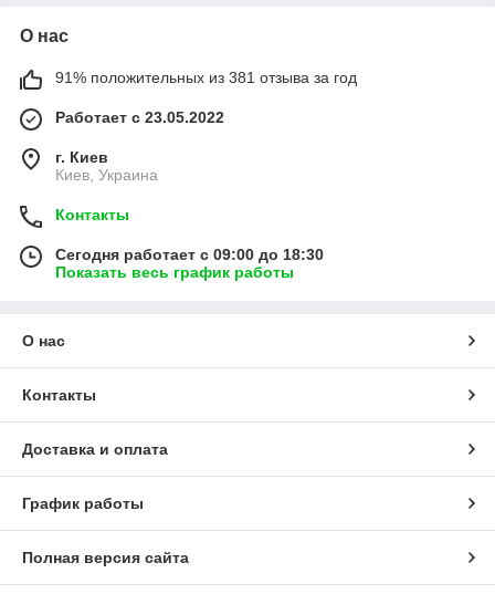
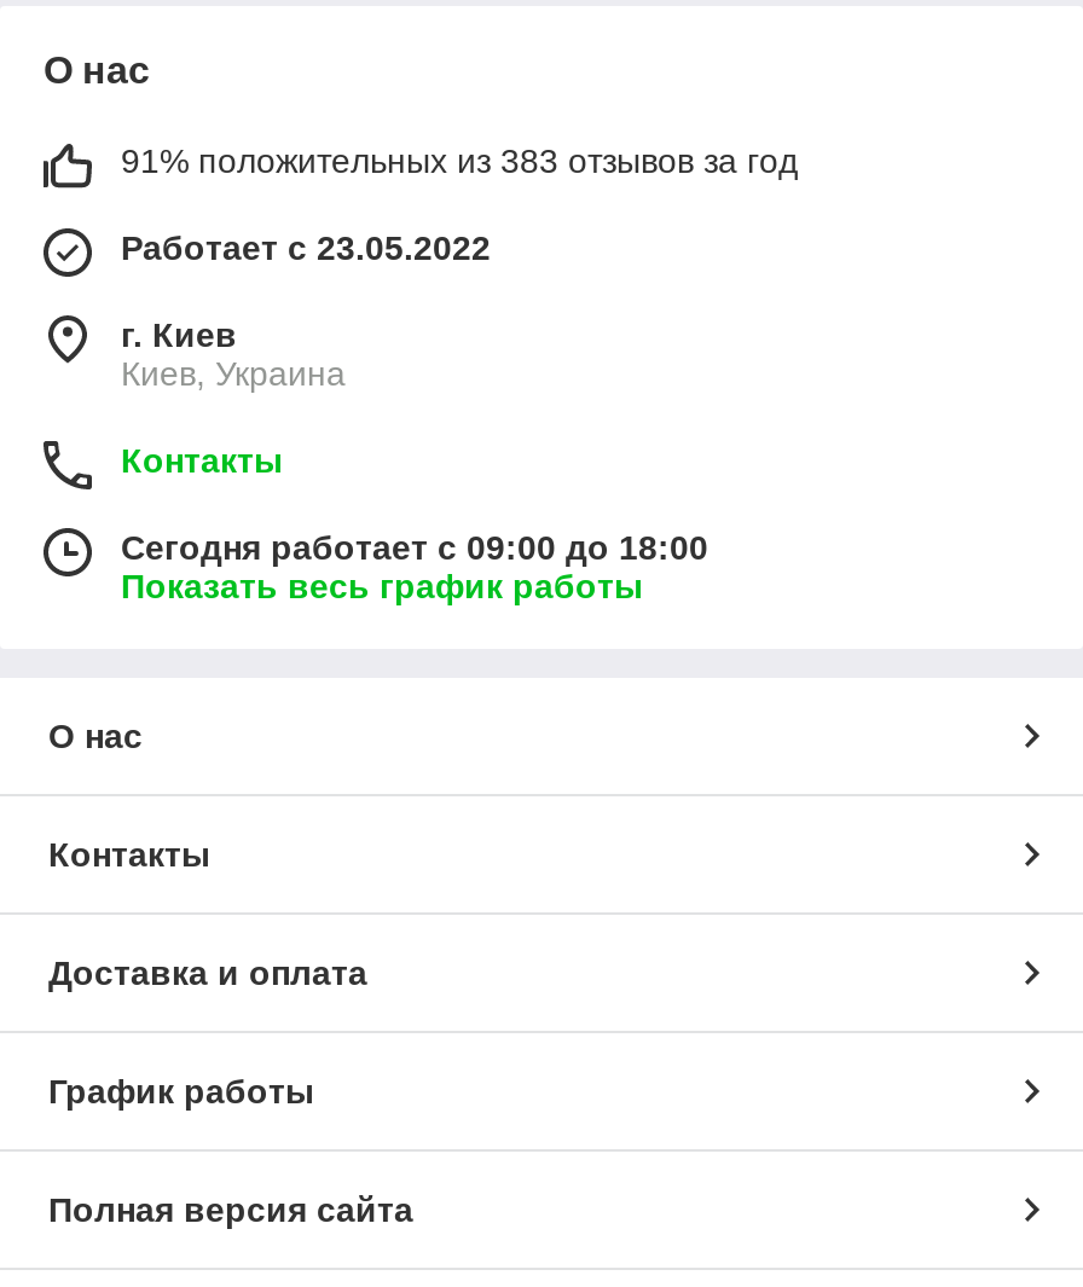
- 91% положительных из 381 отзыва за год
+ 91% положительных из 383 отзывов за год

- Сегодня работает с 09:00 до 18:30
+ Сегодня работает с 09:00 до 18:00
